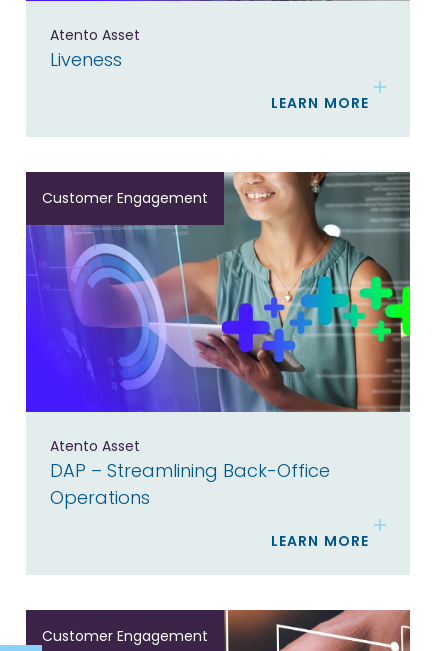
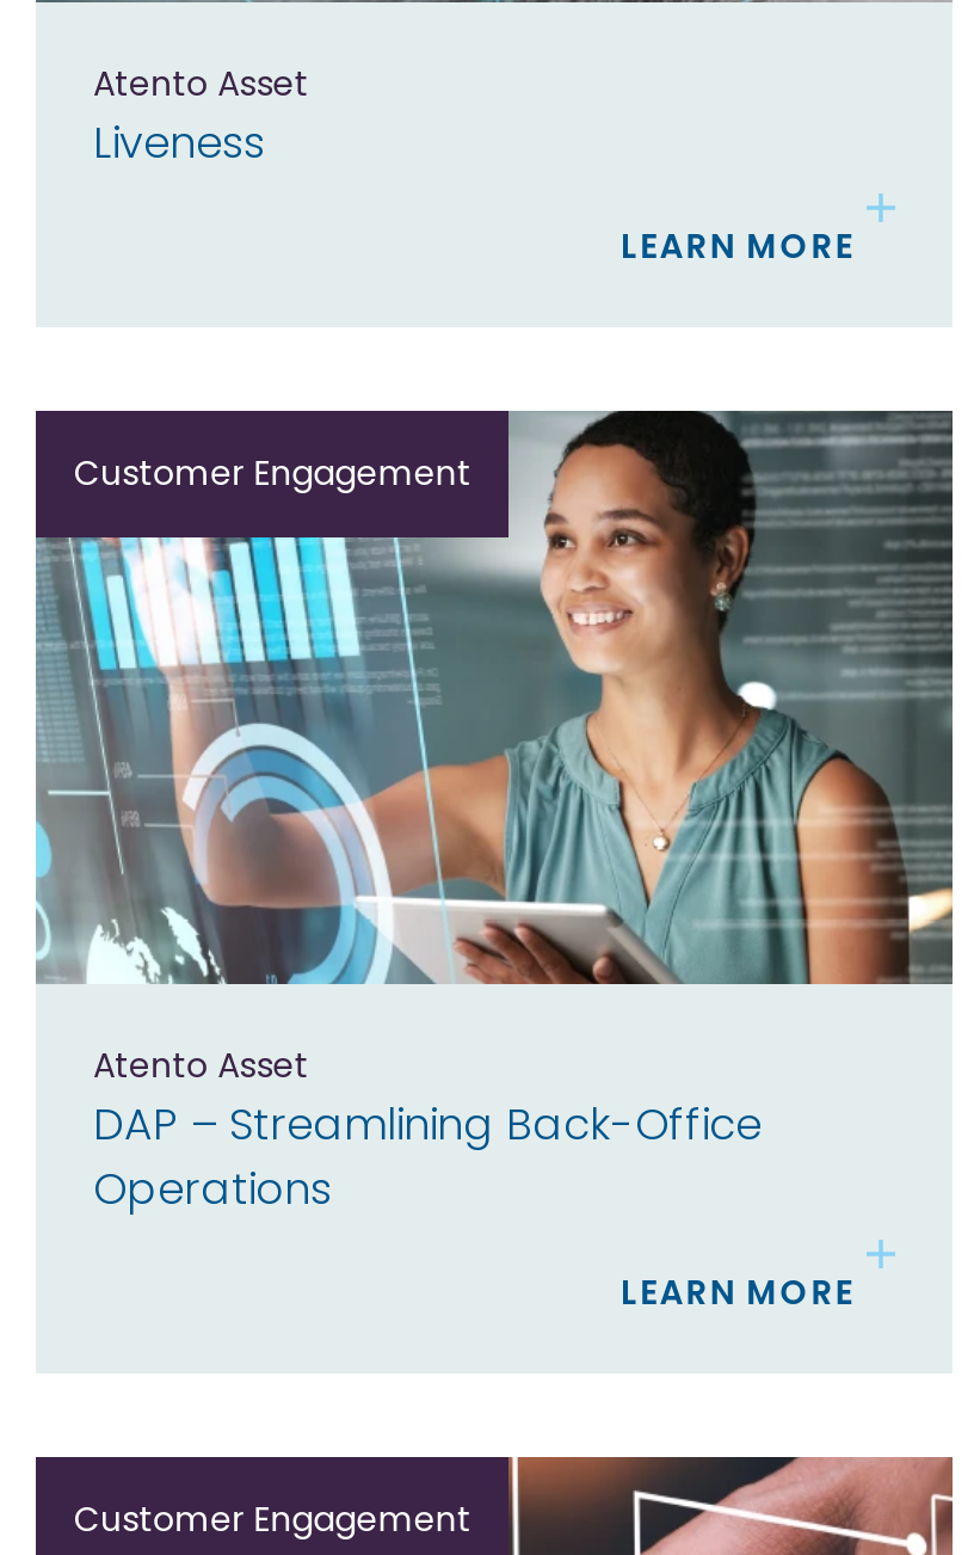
- [image]
+ [image]
